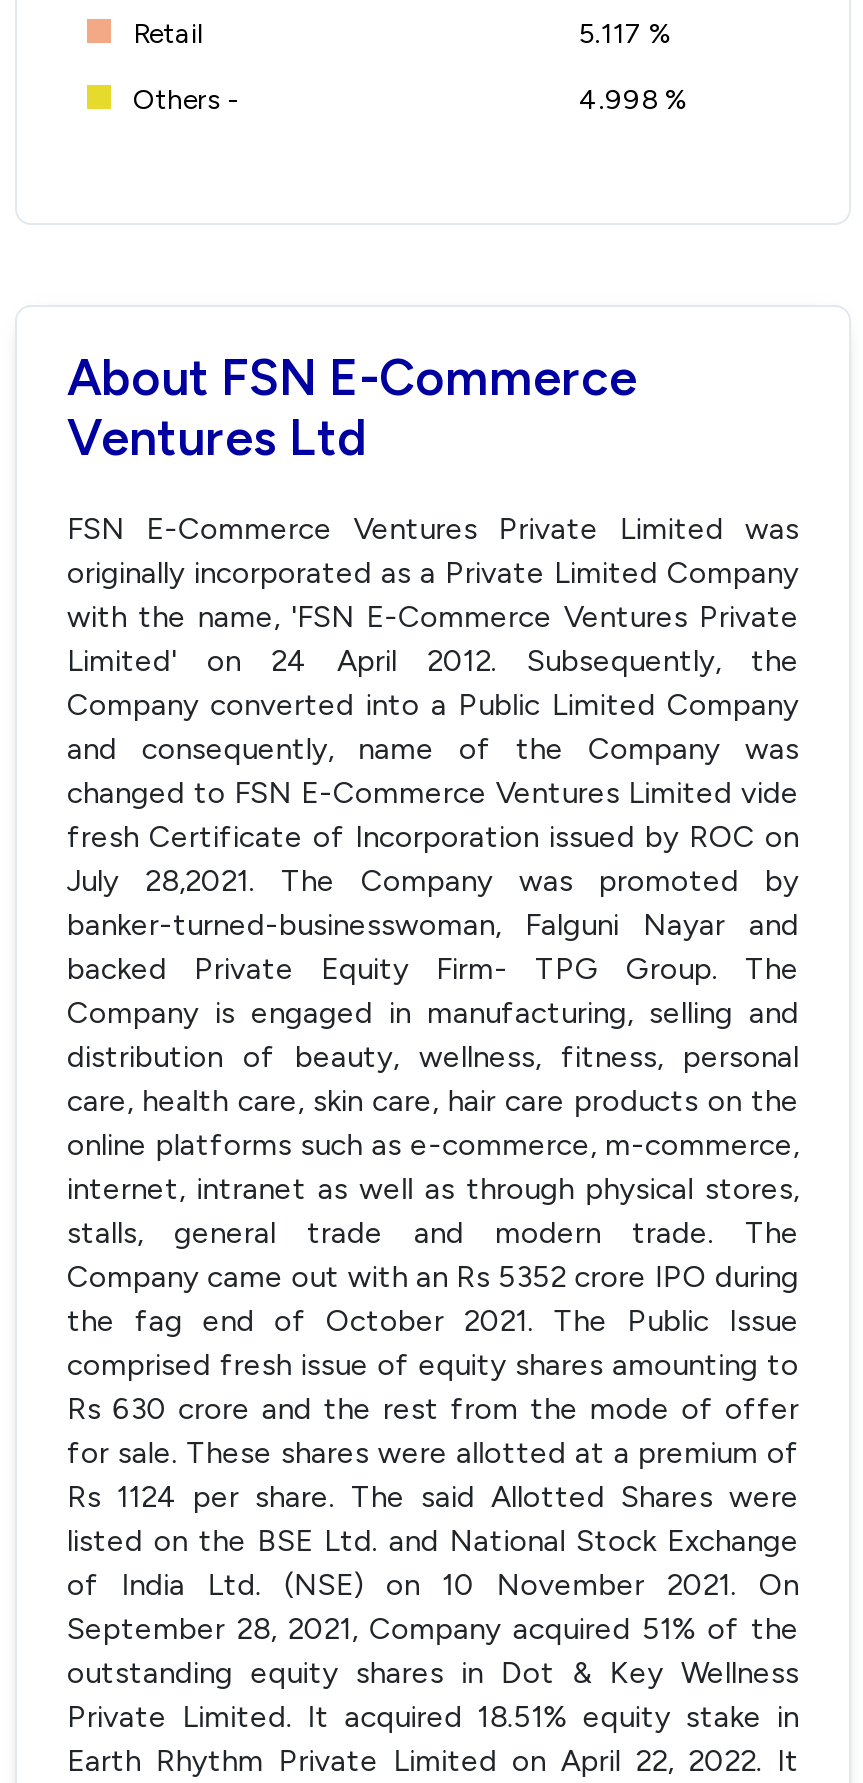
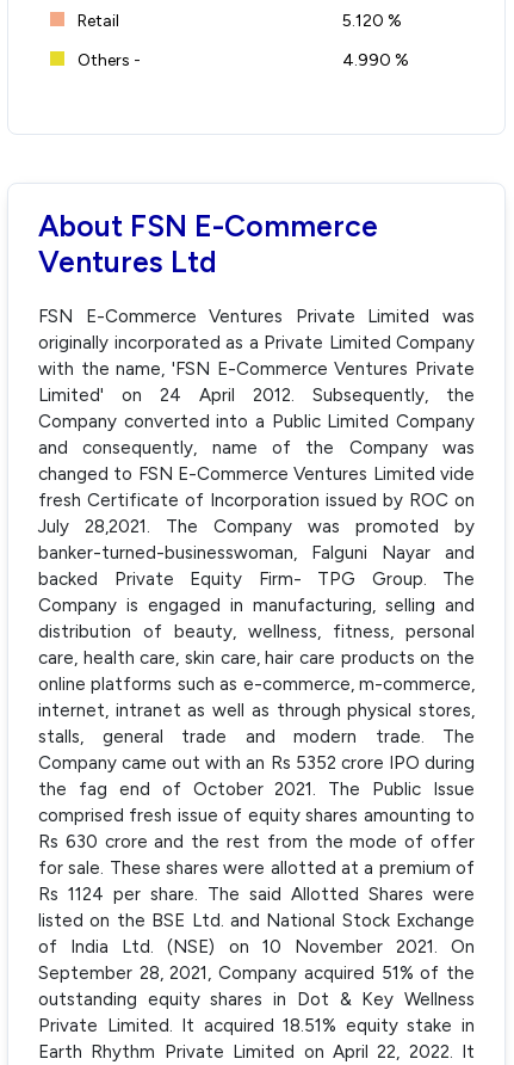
- 5.117 %
+ 5.120 %

- 4.998 %
+ 4.990 %
